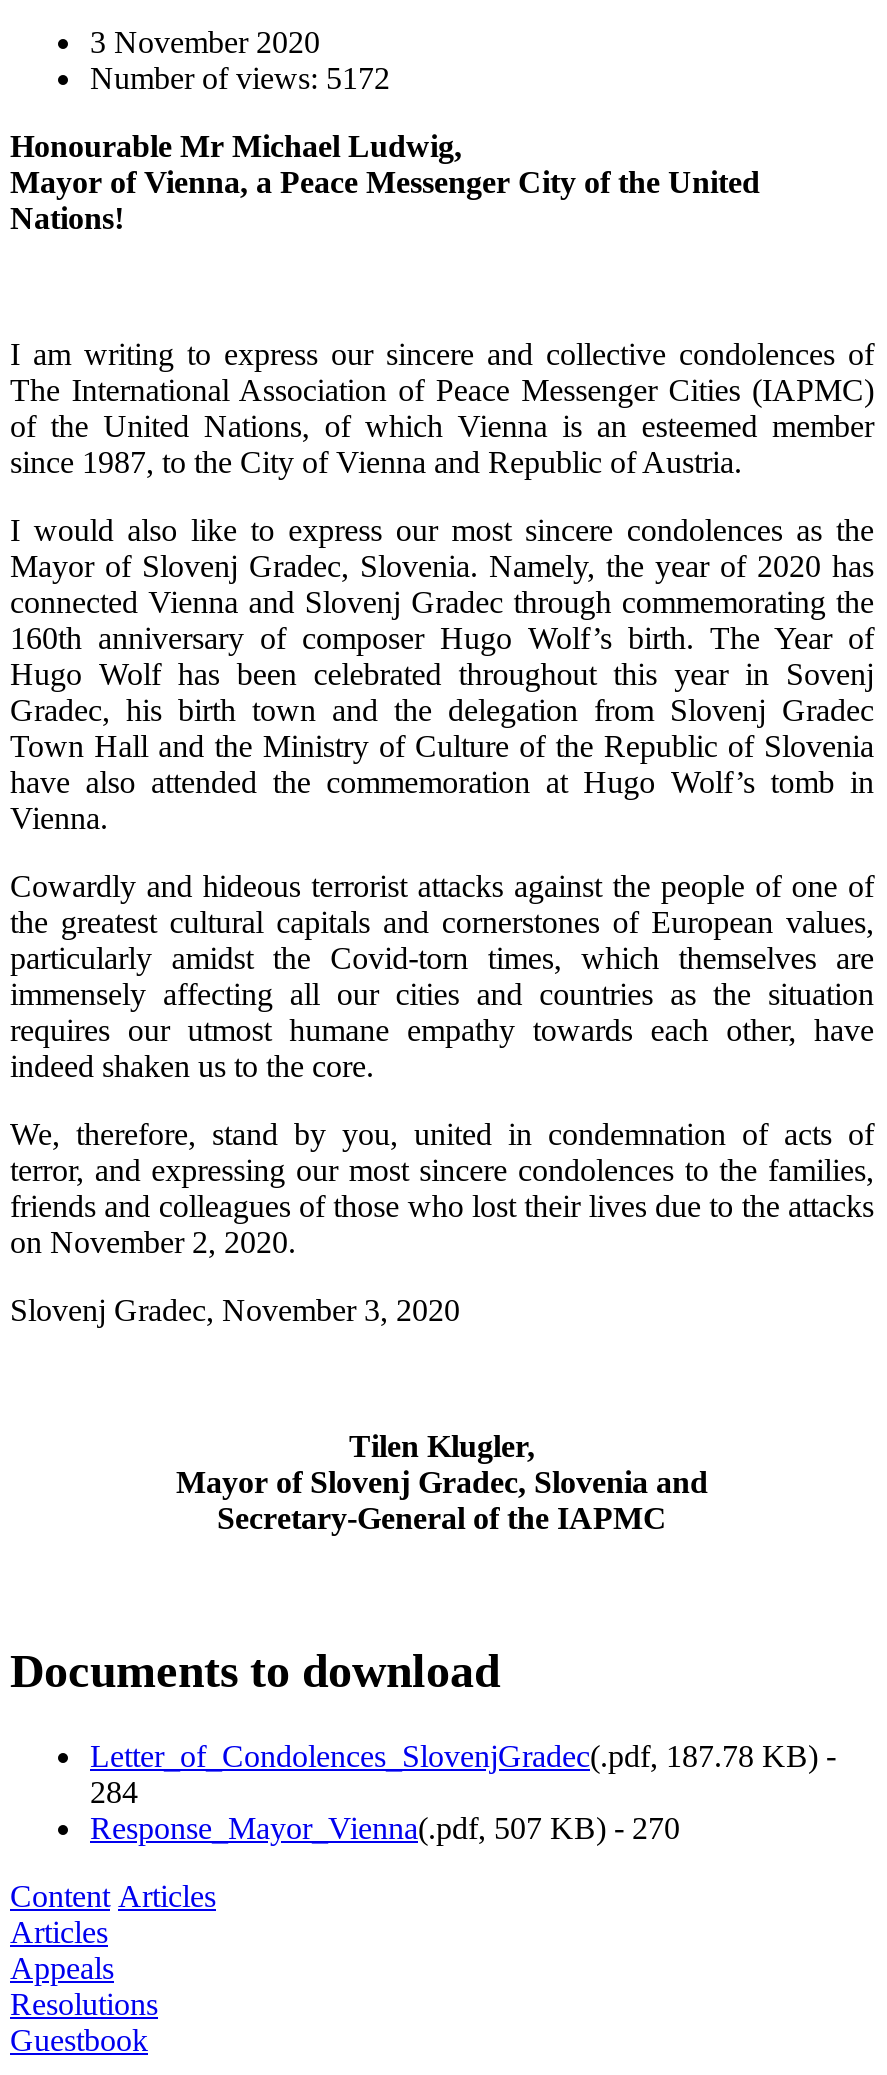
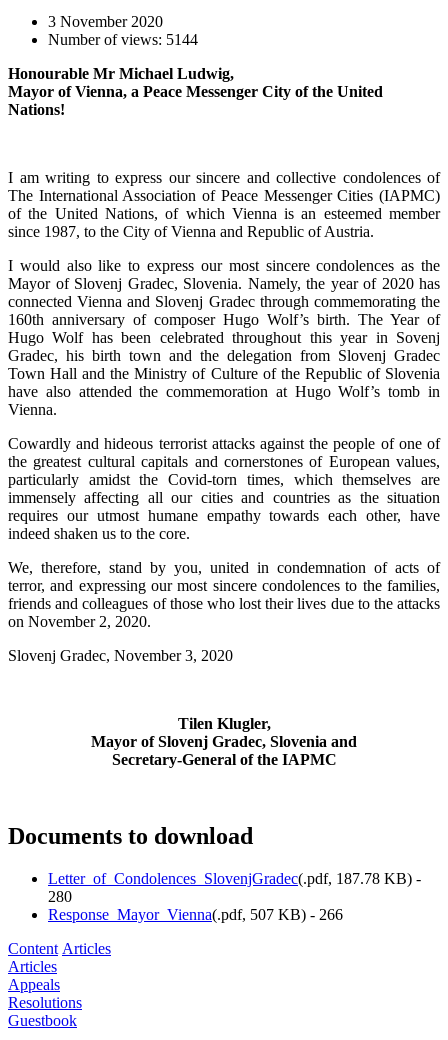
- Number of views: 5172
+ Number of views: 5144

- 284
+ 280

- Response_Mayor_Vienna(.pdf, 507 KB) - 270
+ Response_Mayor_Vienna(.pdf, 507 KB) - 266
